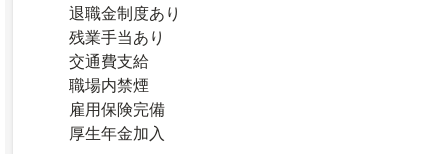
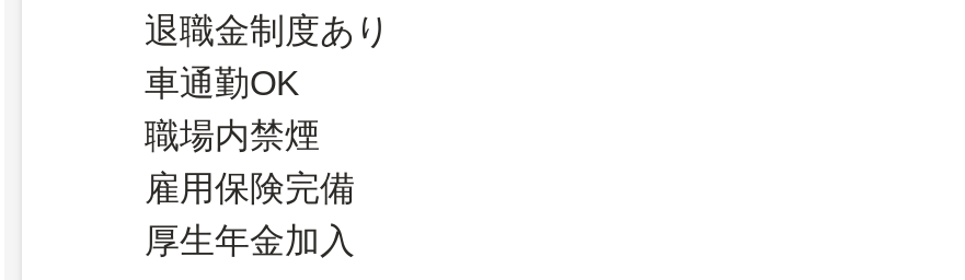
- 残業手当あり
- 交通費支給
+ 車通勤OK
